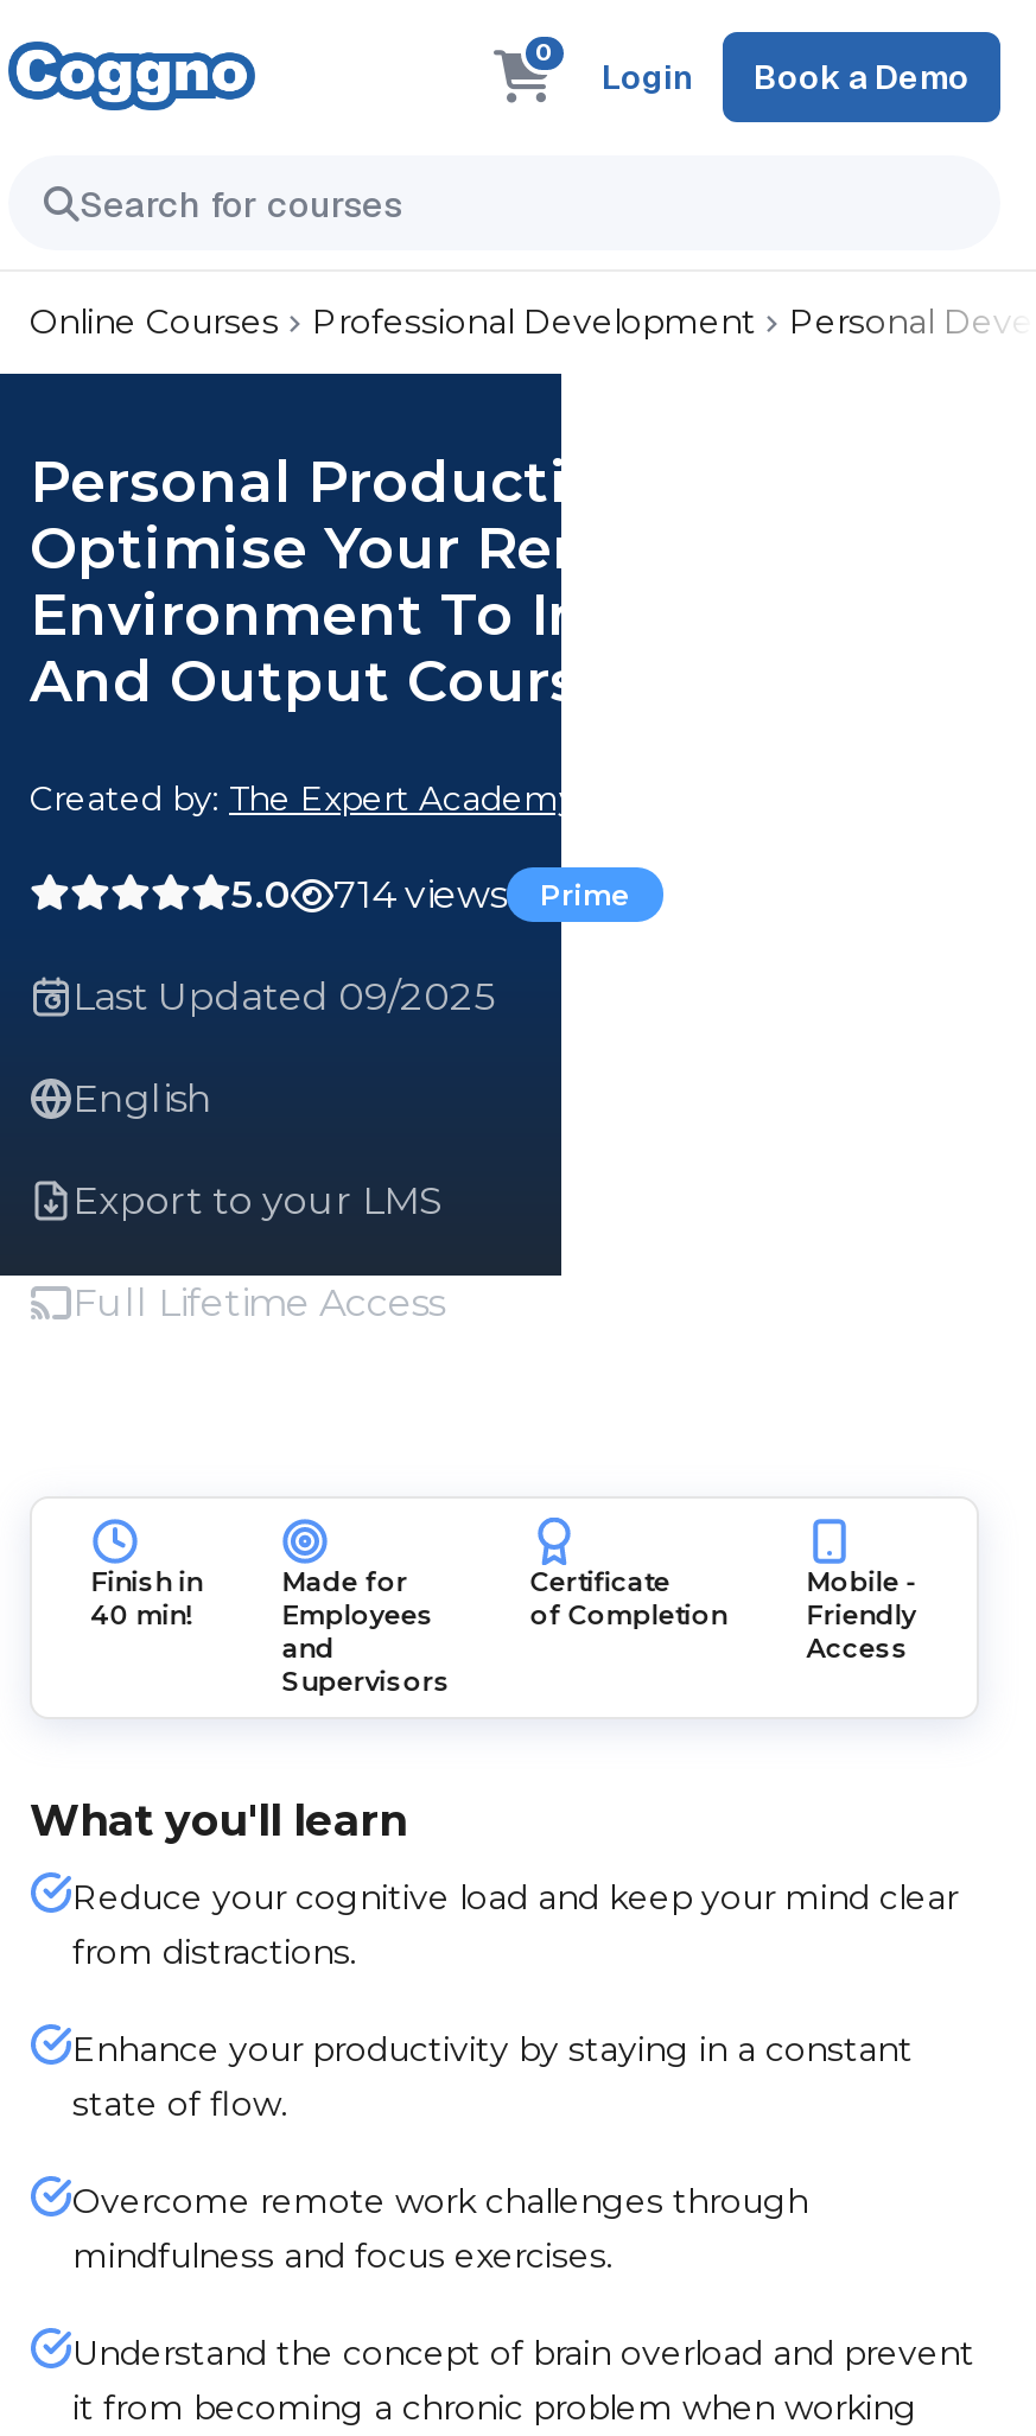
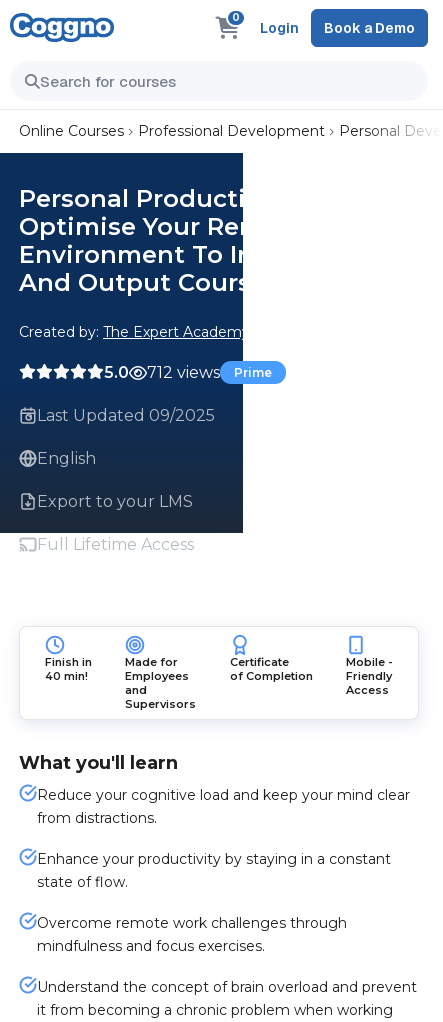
- 5.0 714 views Prime
+ 5.0 712 views Prime
